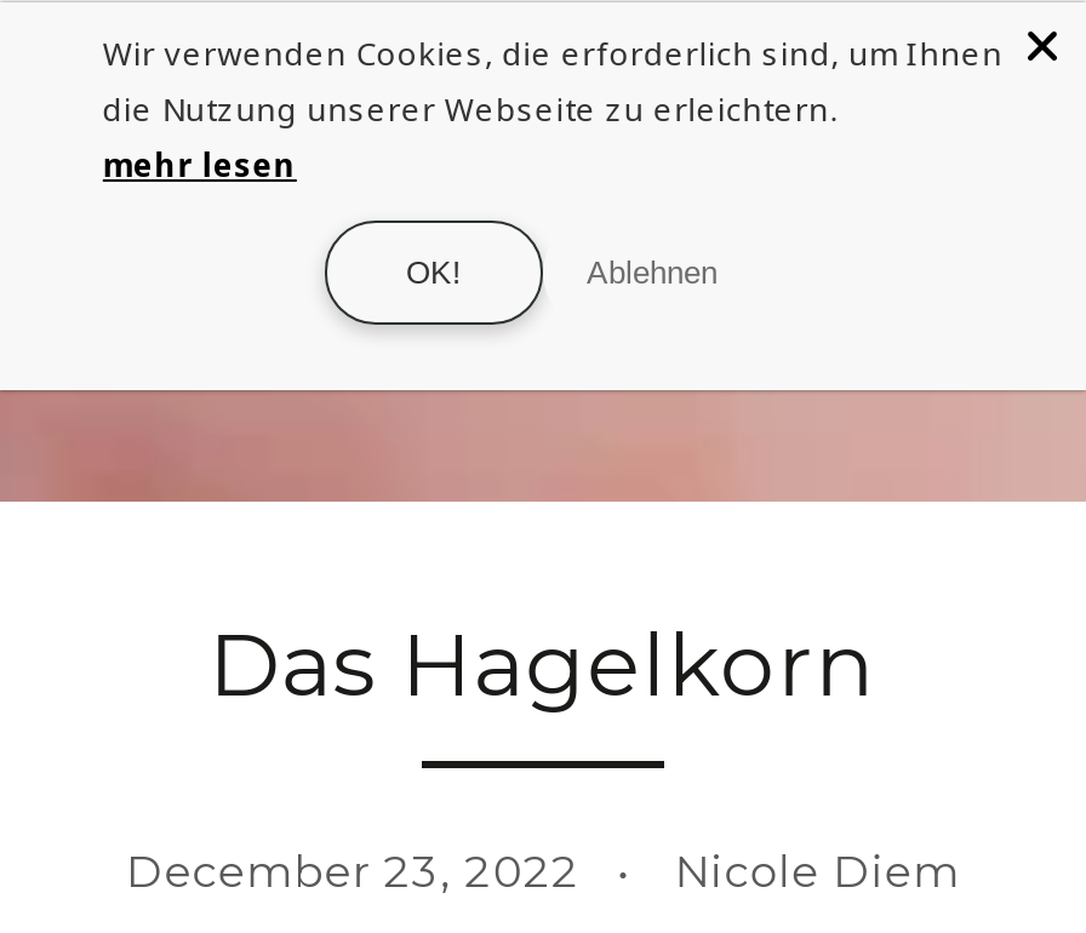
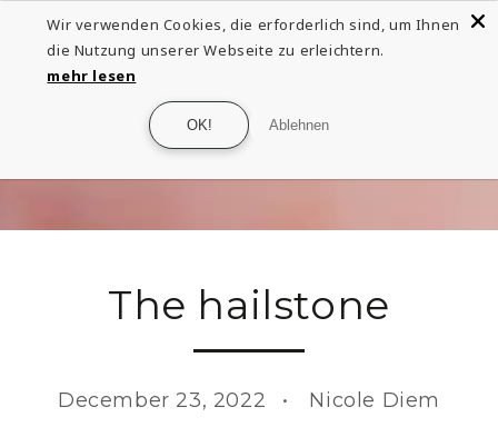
- Das Hagelkorn
+ The hailstone
